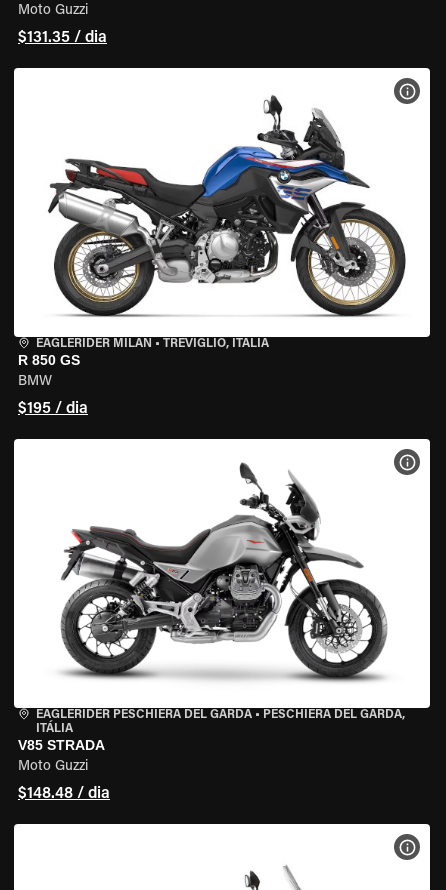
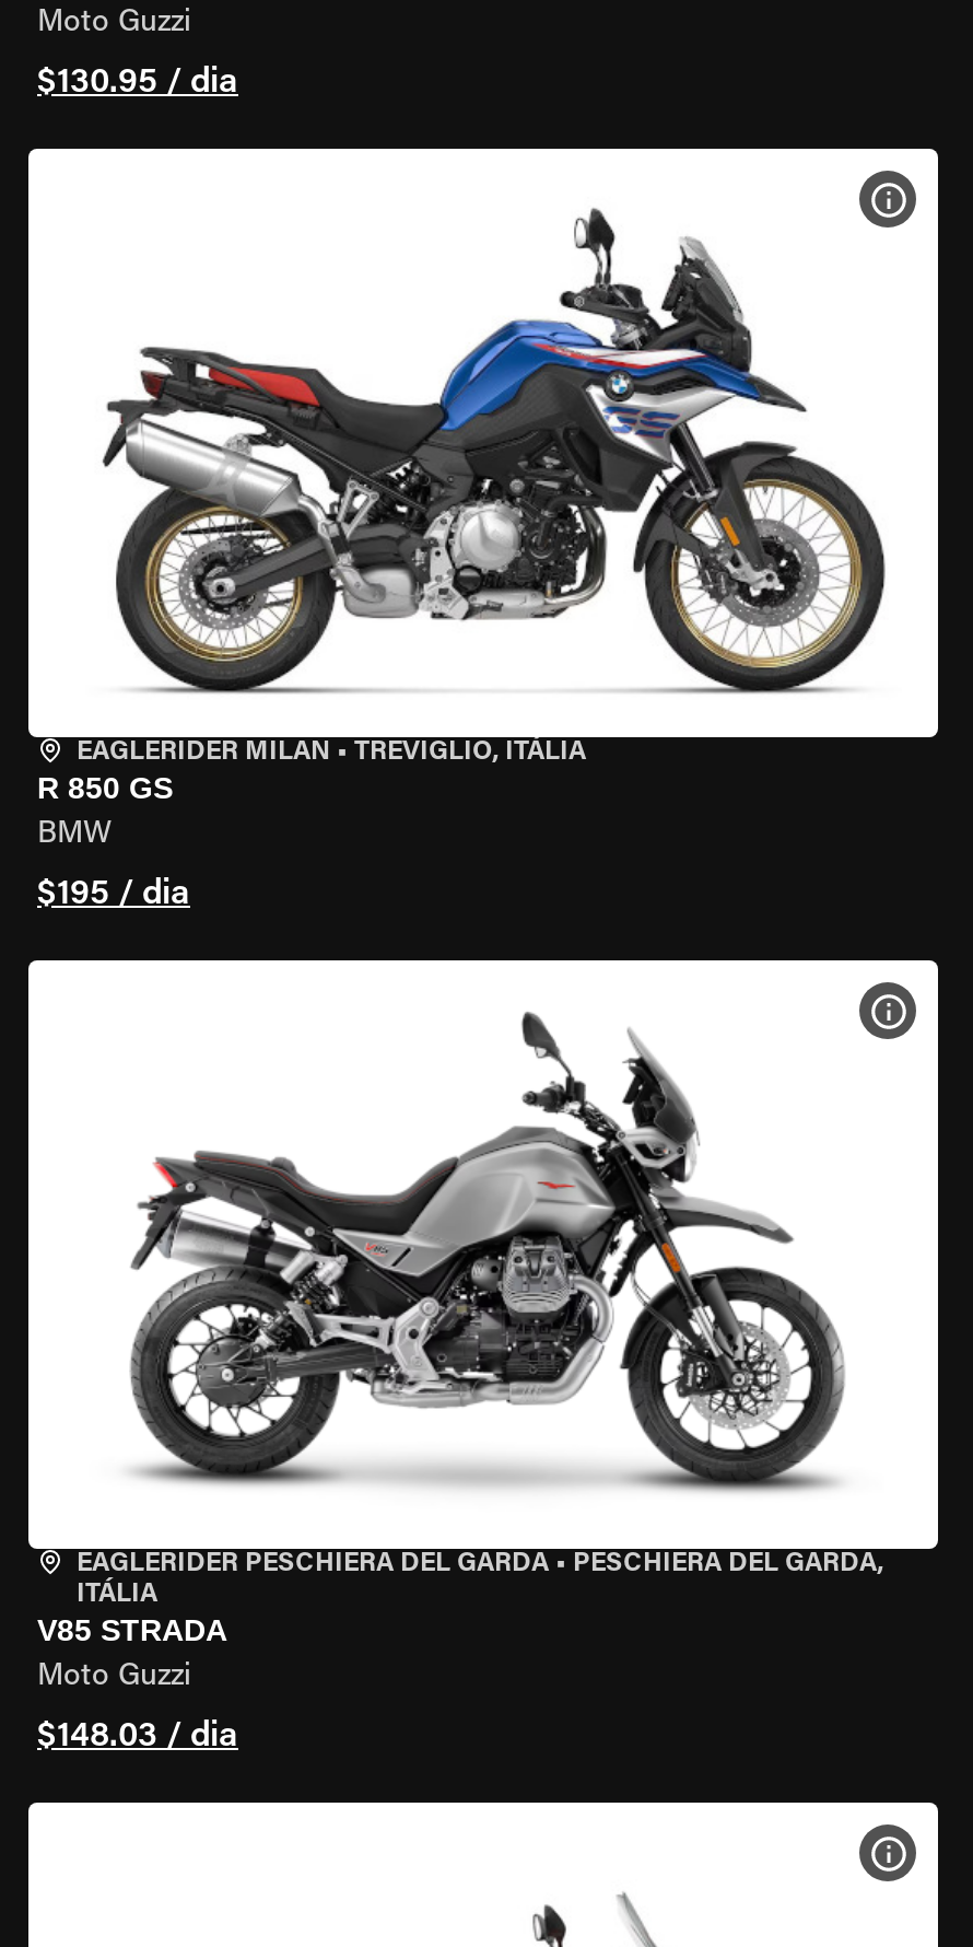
- $131.35 / dia
+ $130.95 / dia

- $148.48 / dia
+ $148.03 / dia
